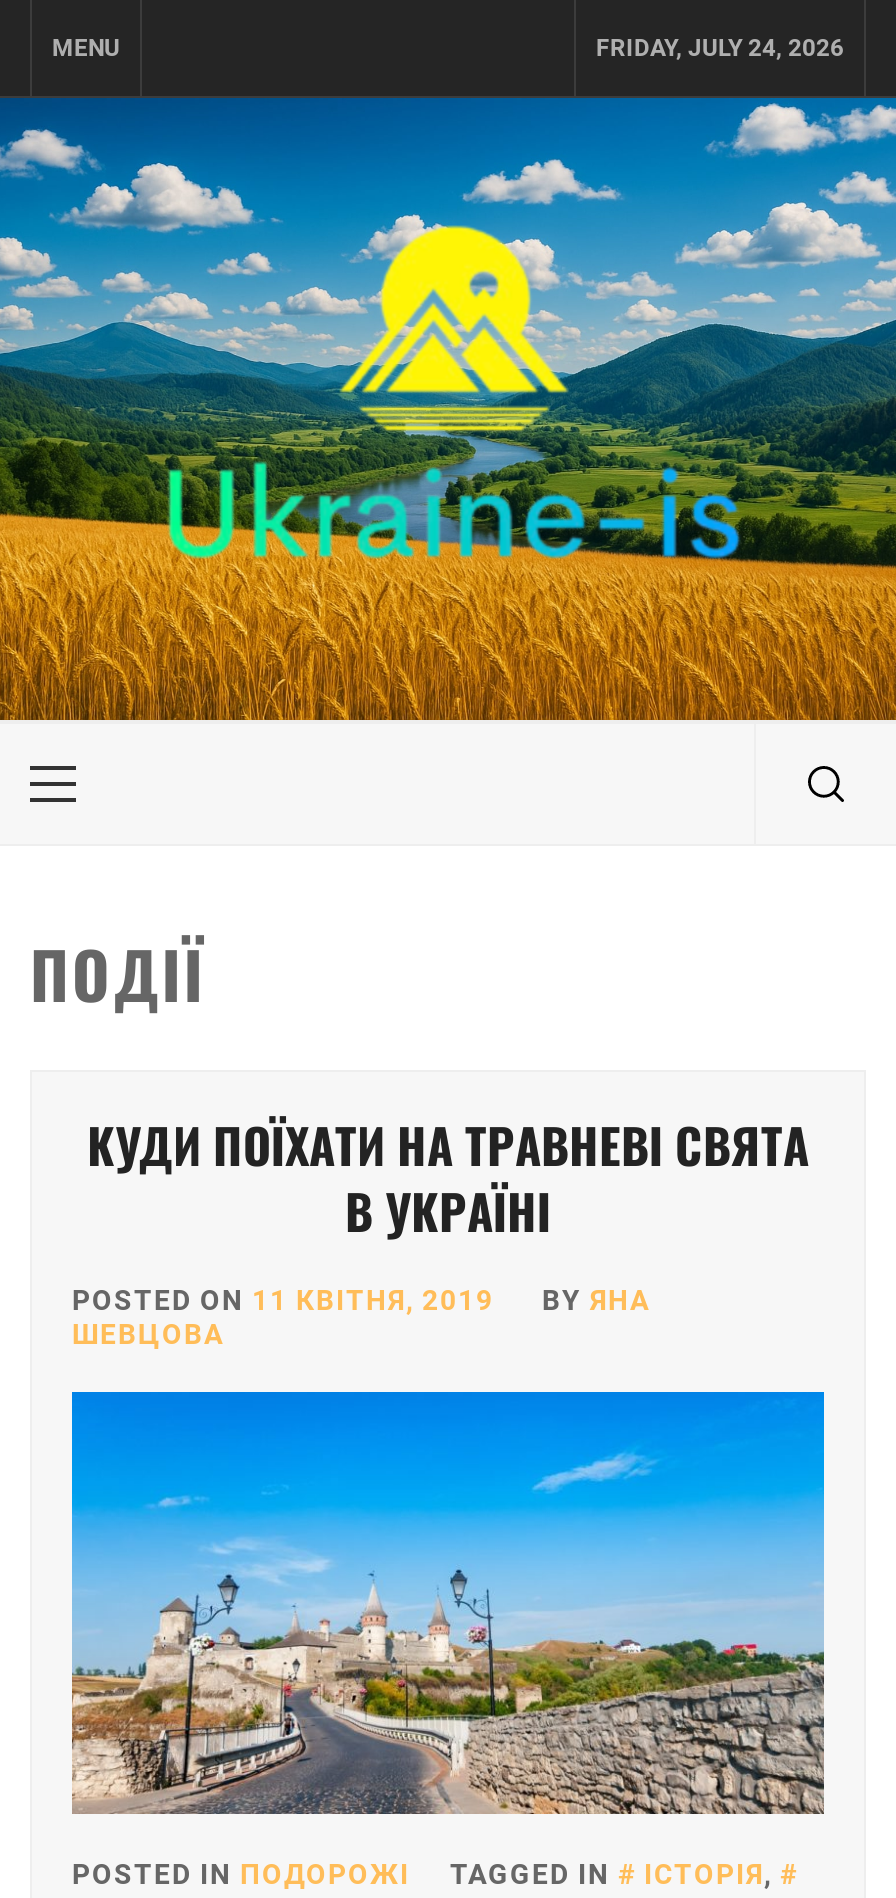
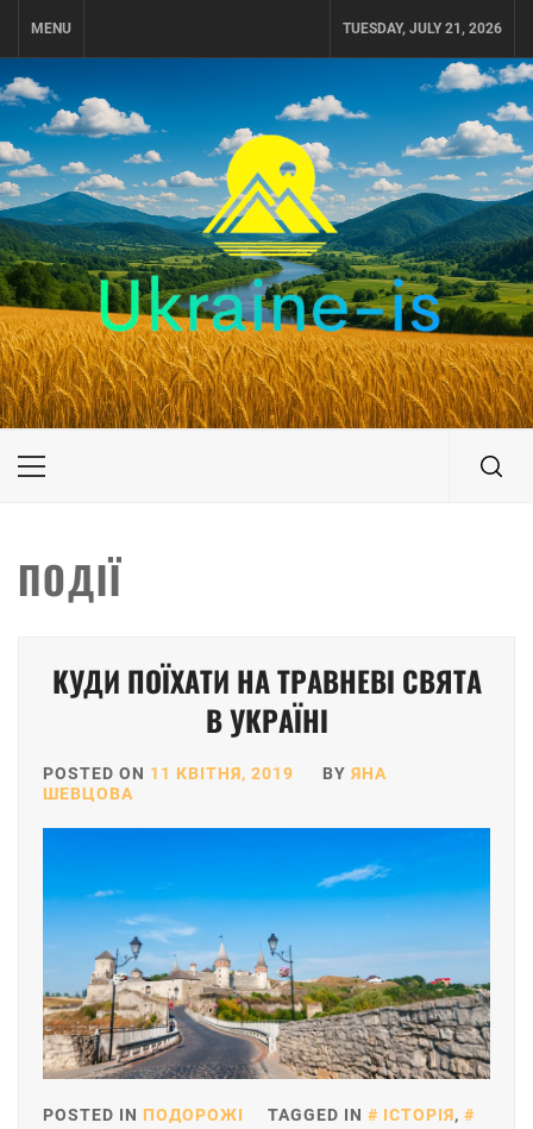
- FRIDAY, JULY 24, 2026
+ TUESDAY, JULY 21, 2026
